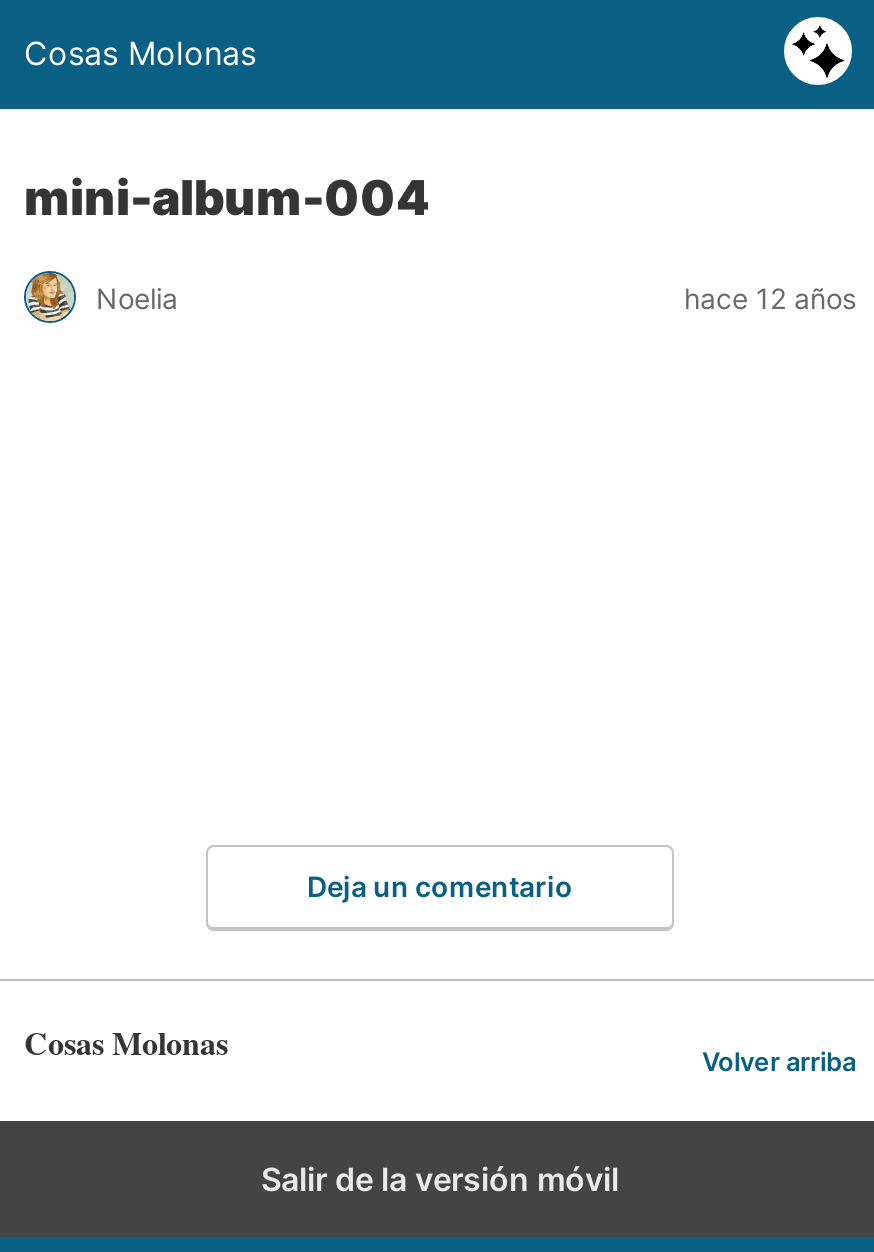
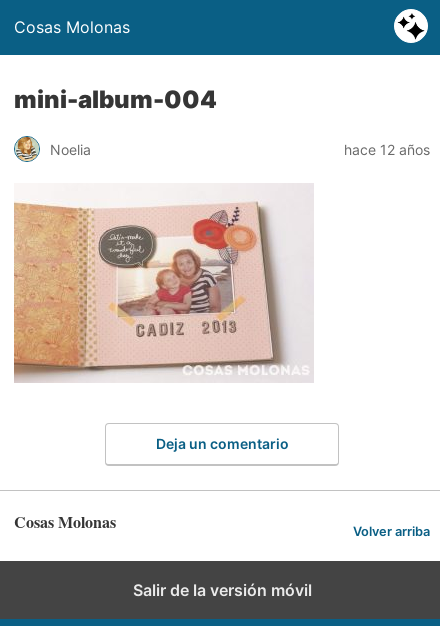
+ [image]
